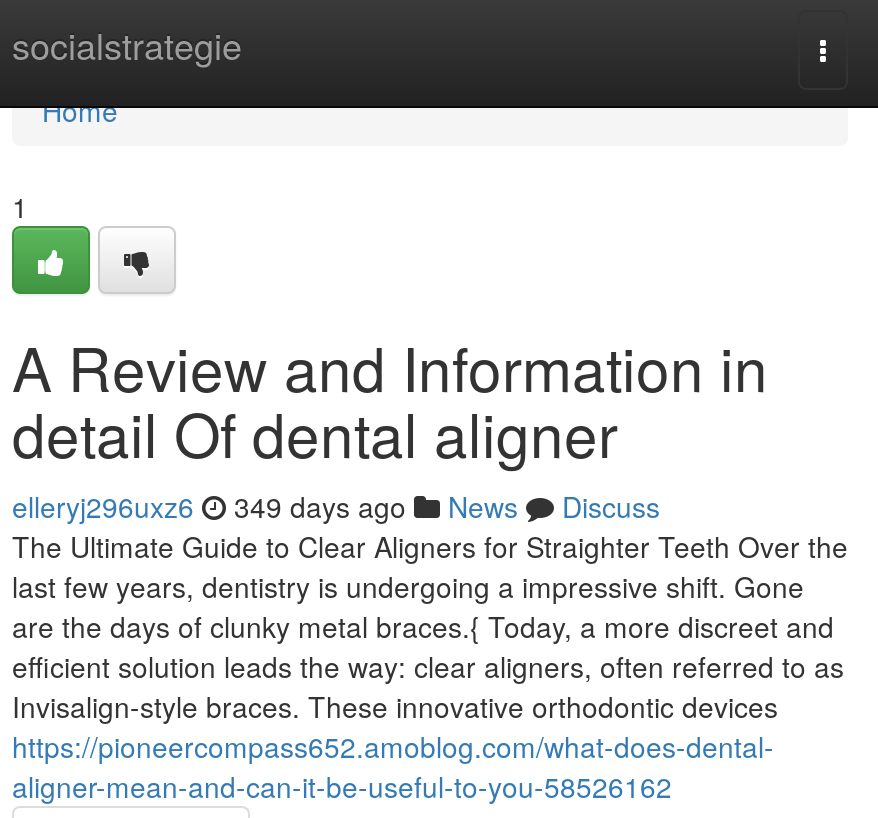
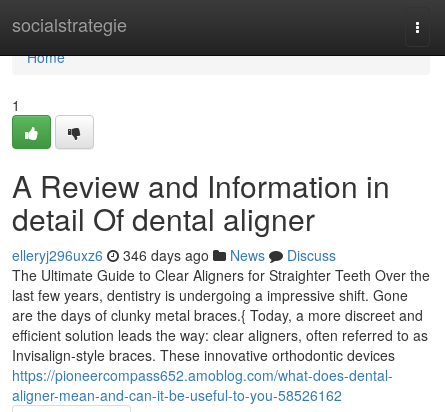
- elleryj296uxz6 349 days ago News Discuss
+ elleryj296uxz6 346 days ago News Discuss
